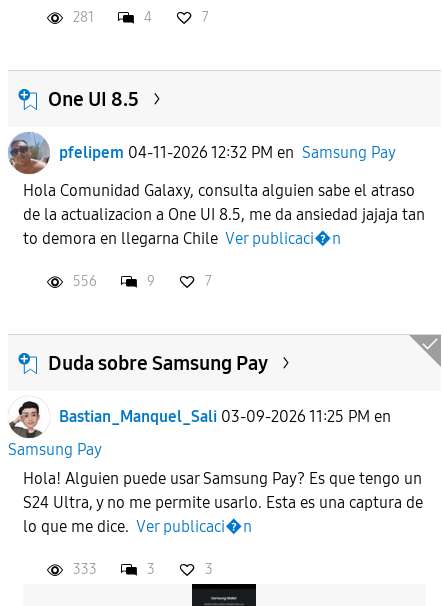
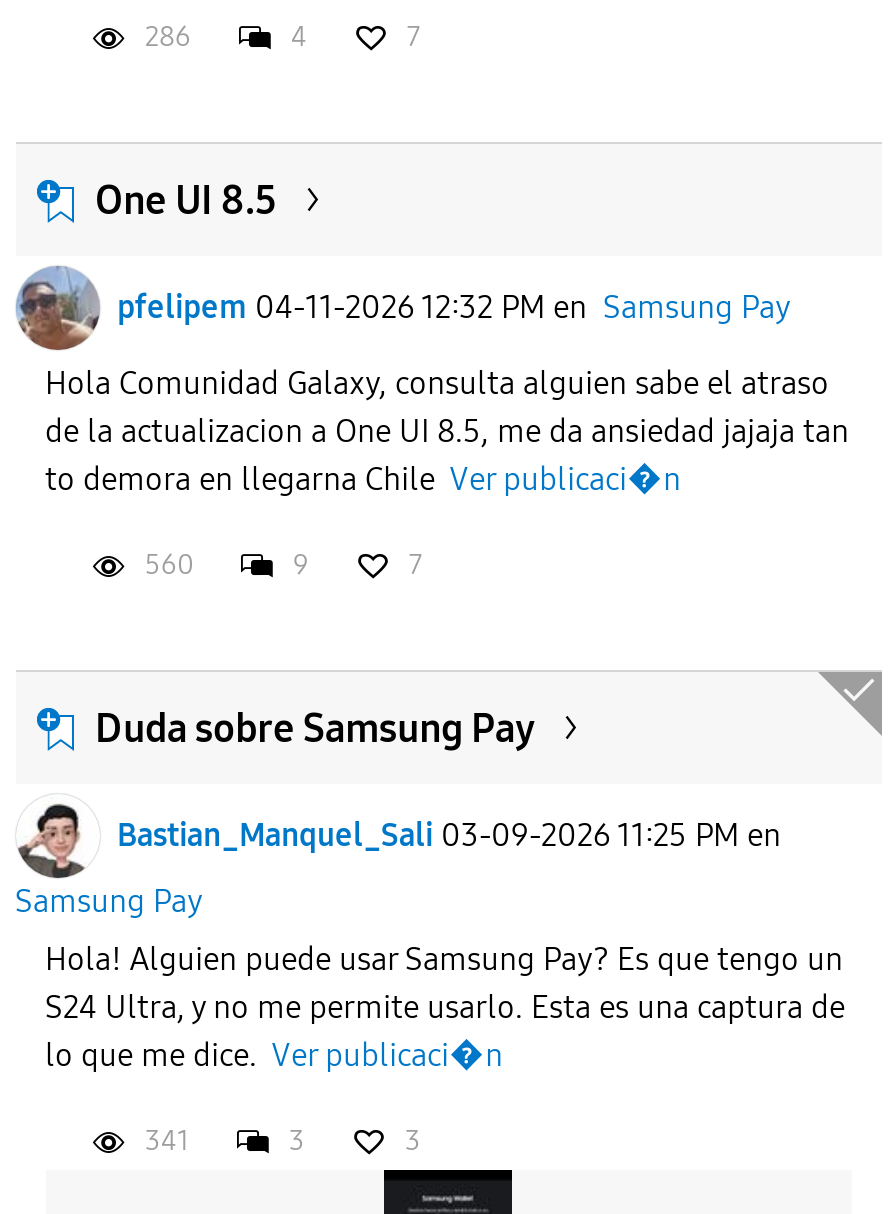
- 281
+ 286

- 556
+ 560

- 333
+ 341
